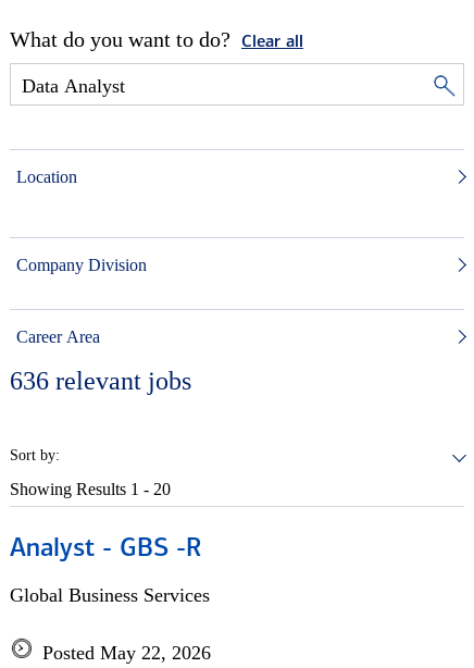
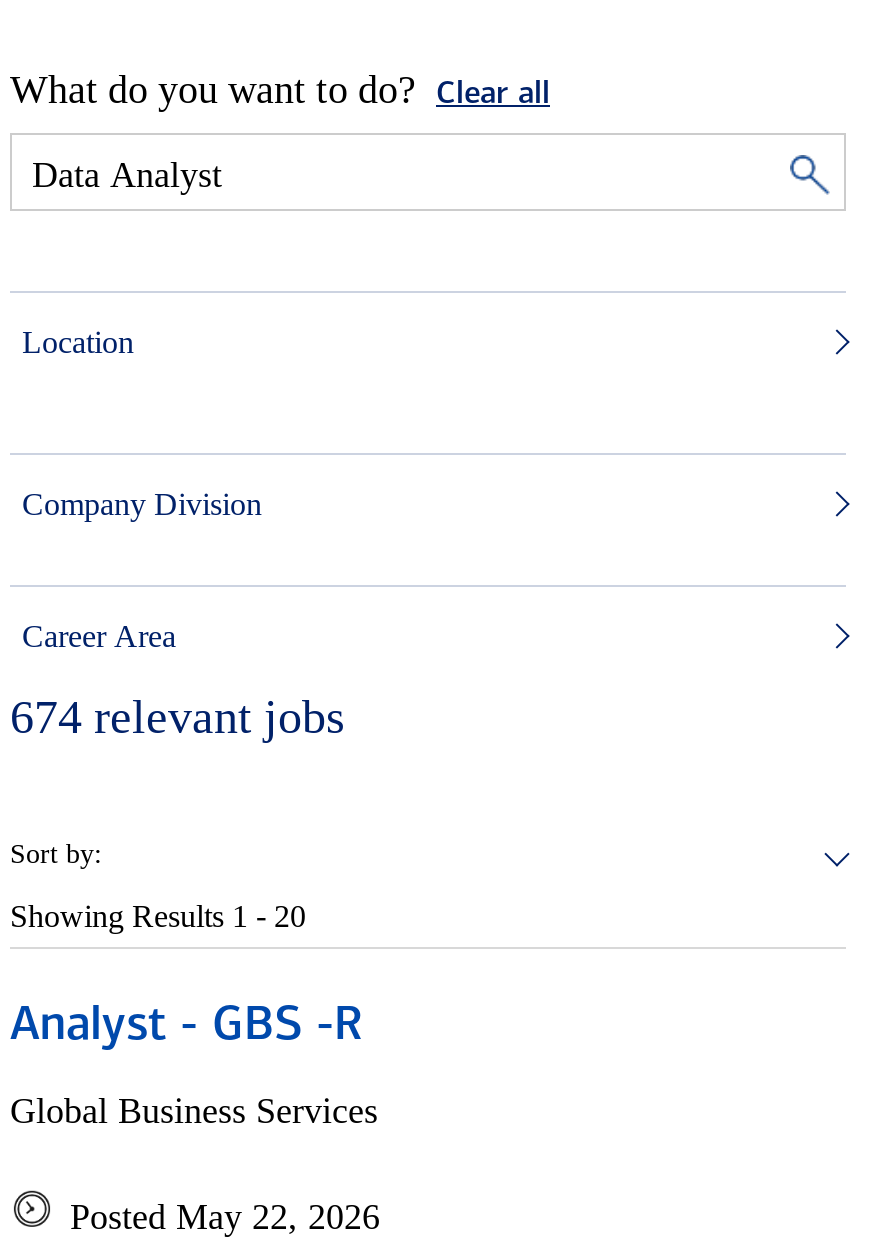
- 636 relevant jobs
+ 674 relevant jobs
